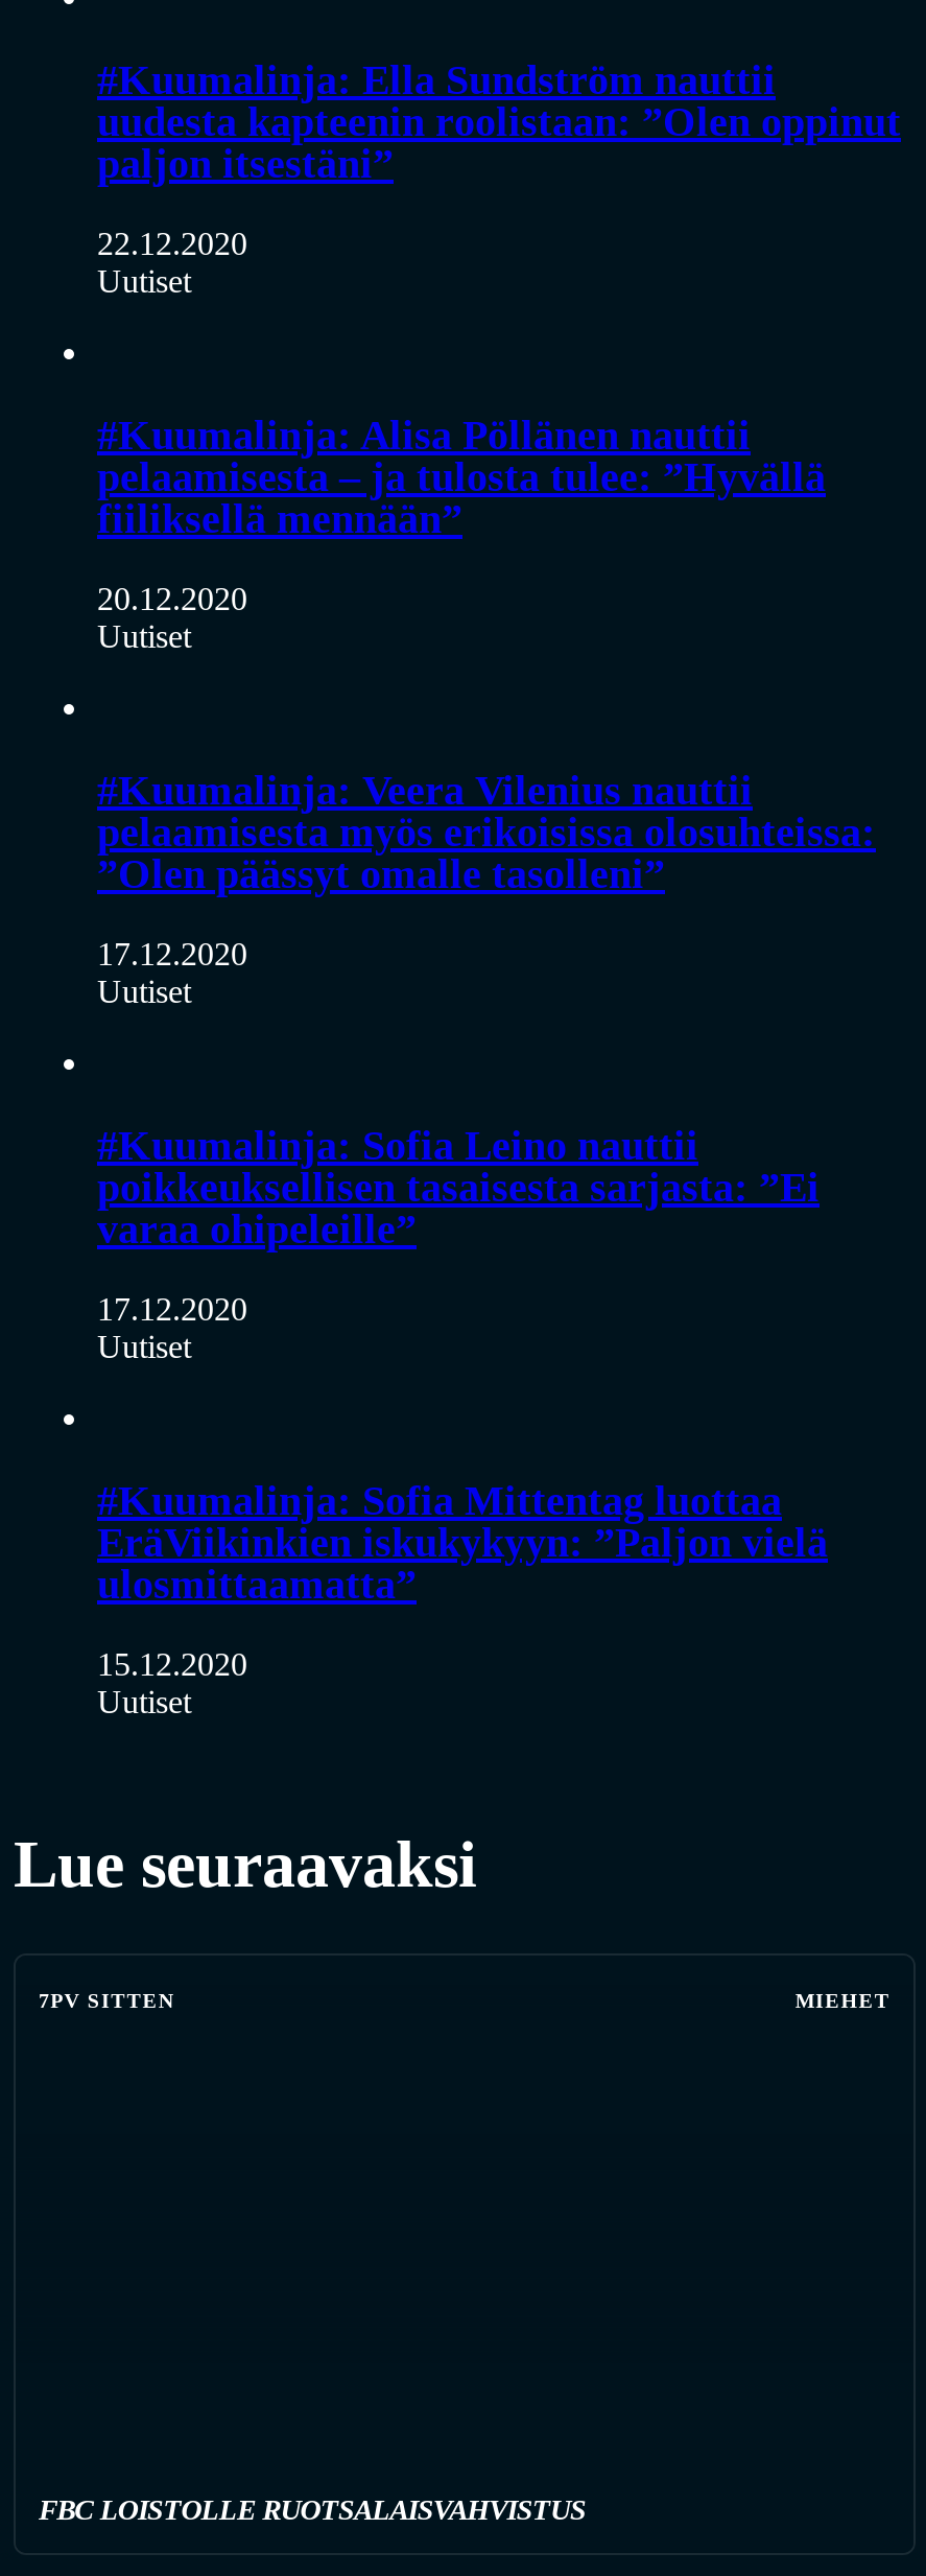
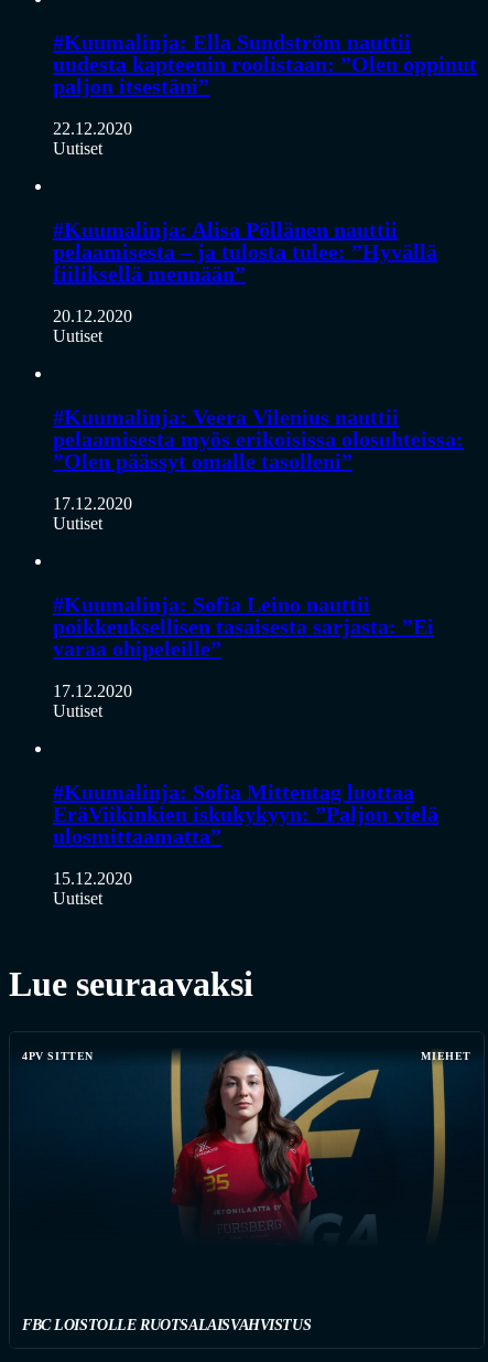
- 7PV SITTEN
+ 4PV SITTEN

+ [image]
